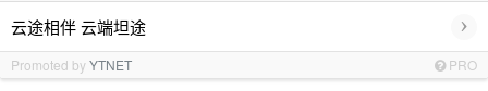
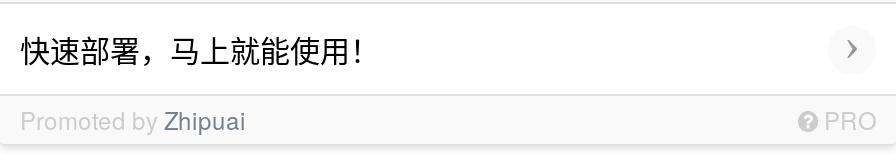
- 云途相伴 云端坦途
+ 快速部署，马上就能使用！

- Promoted by YTNET
+ Promoted by Zhipuai
